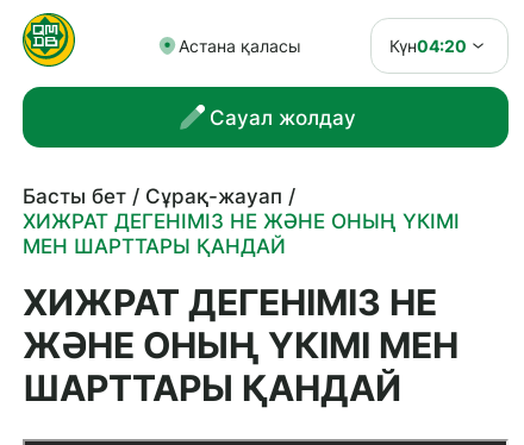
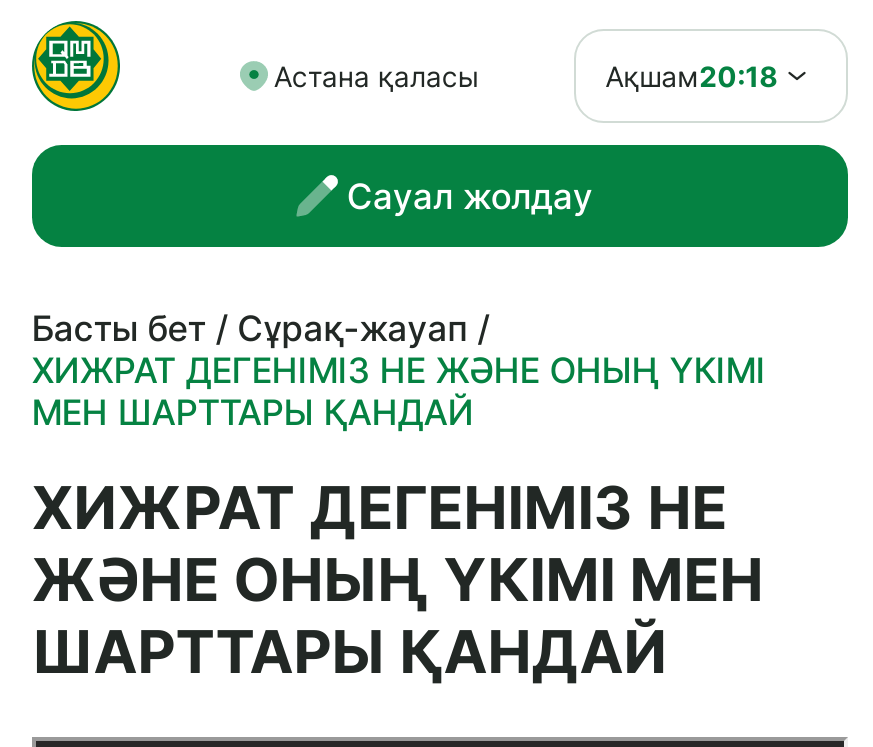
- Күн04:20
+ Ақшам20:18
